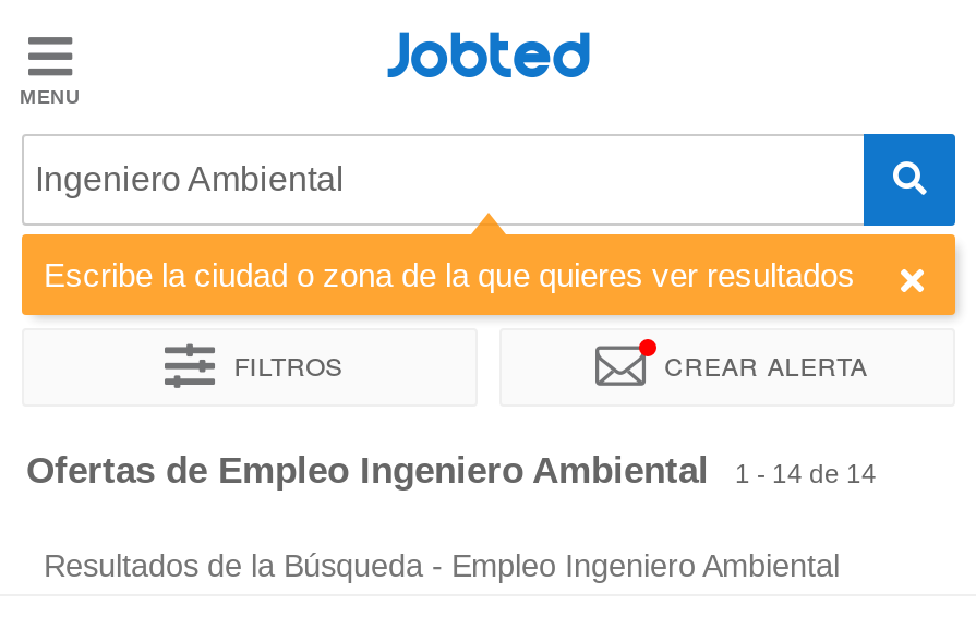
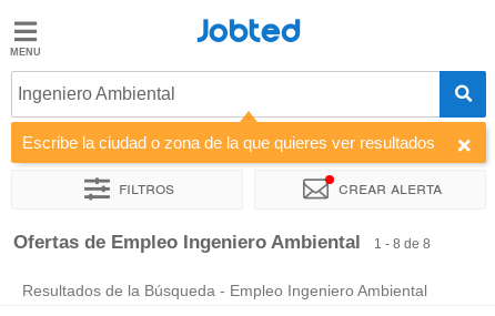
- 1 - 14 de 14
+ 1 - 8 de 8
